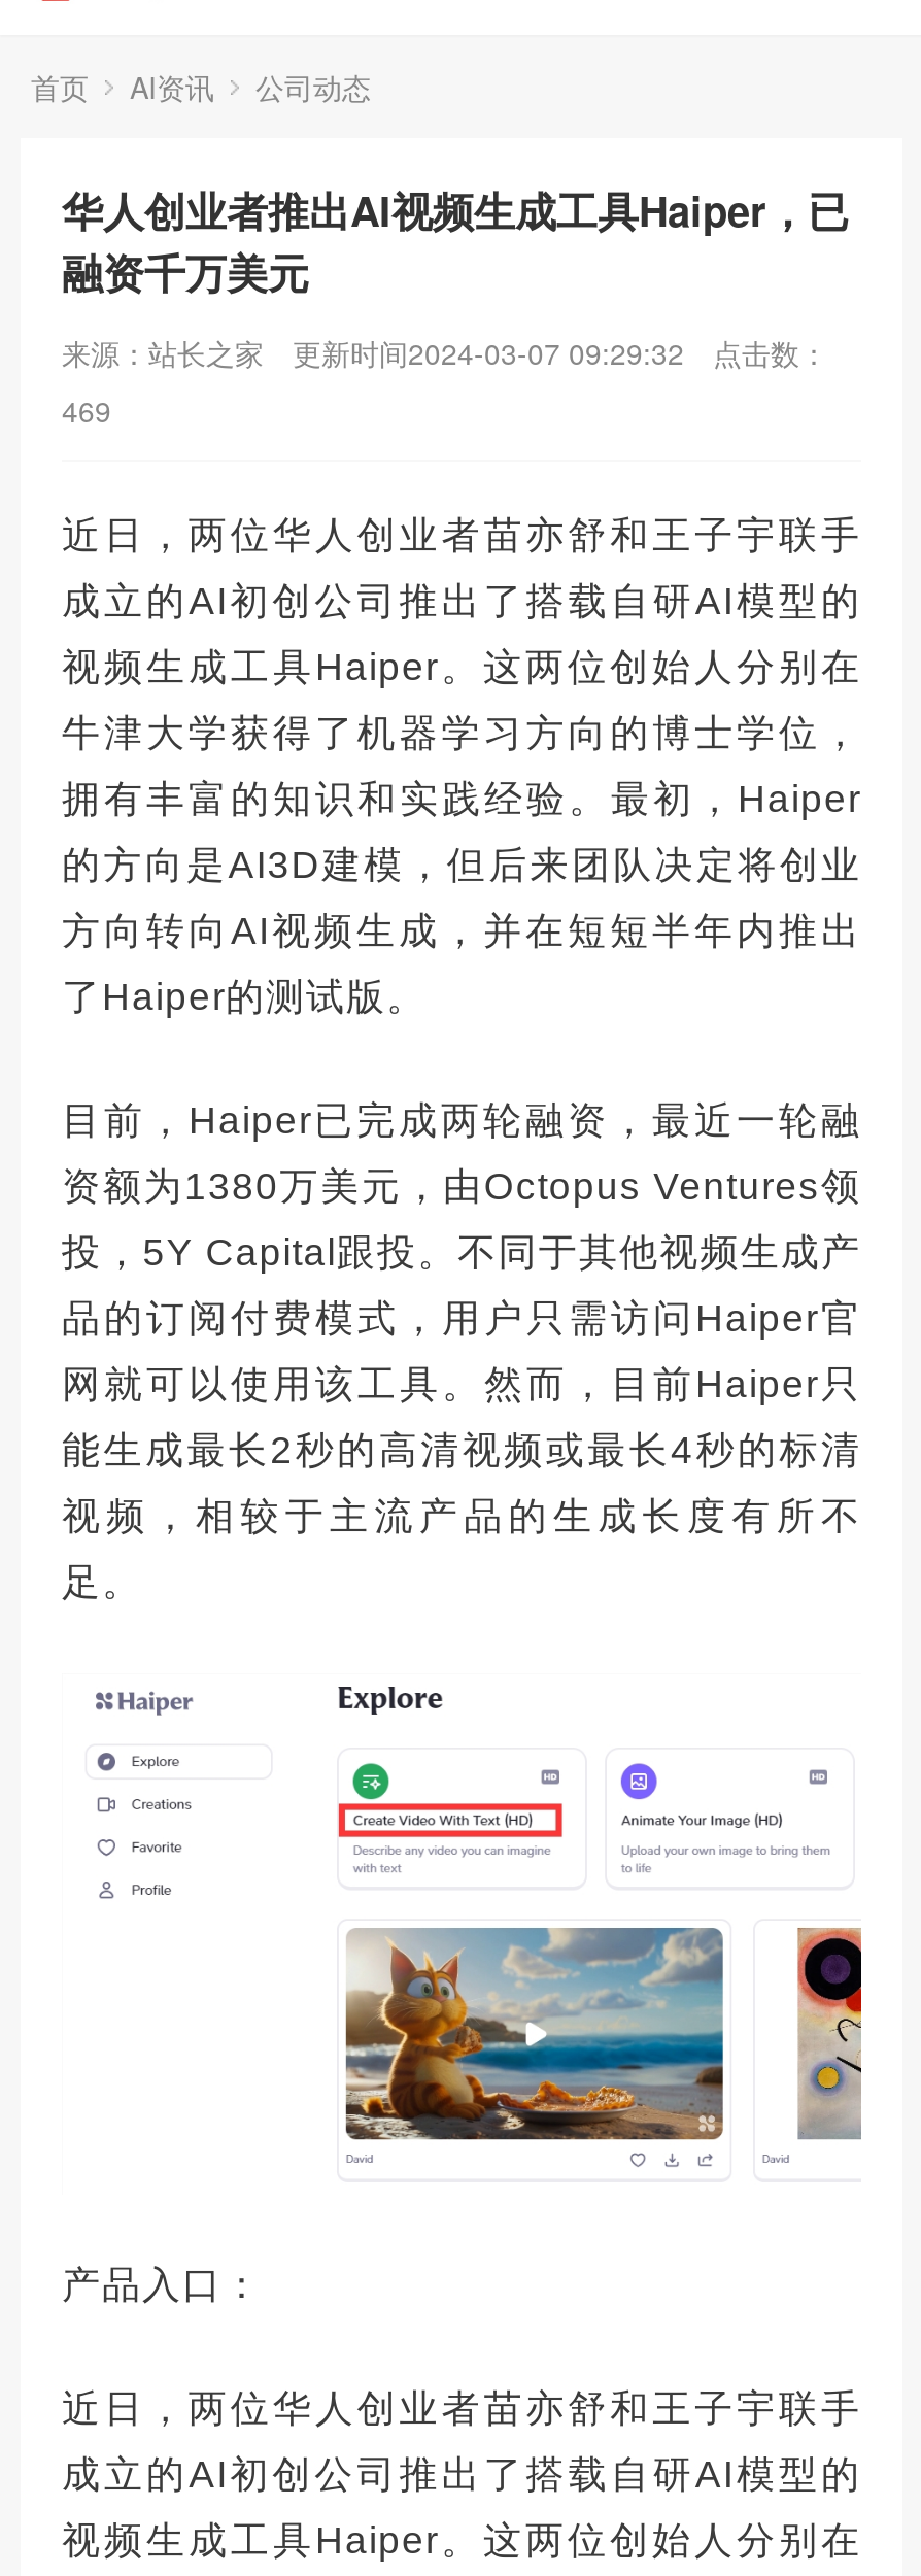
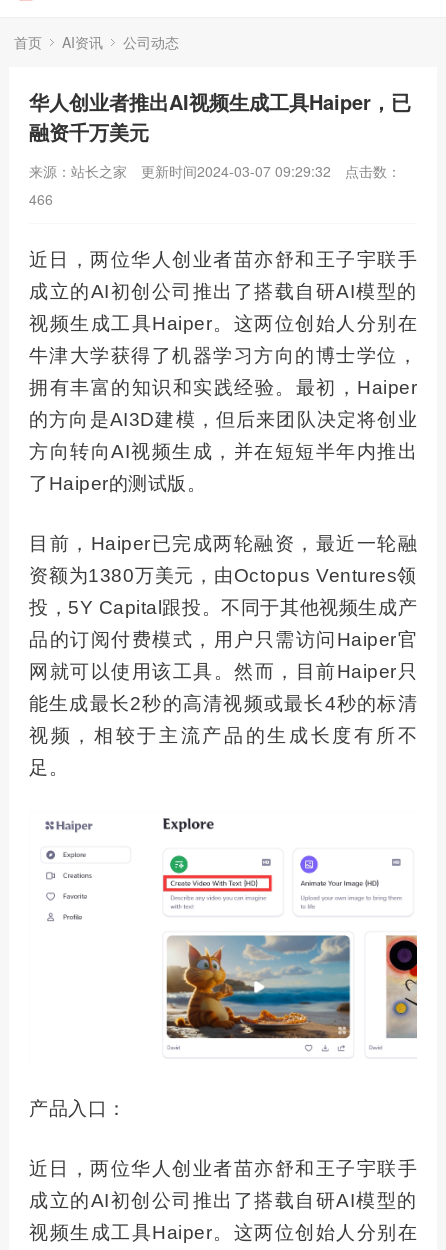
- 469
+ 466
